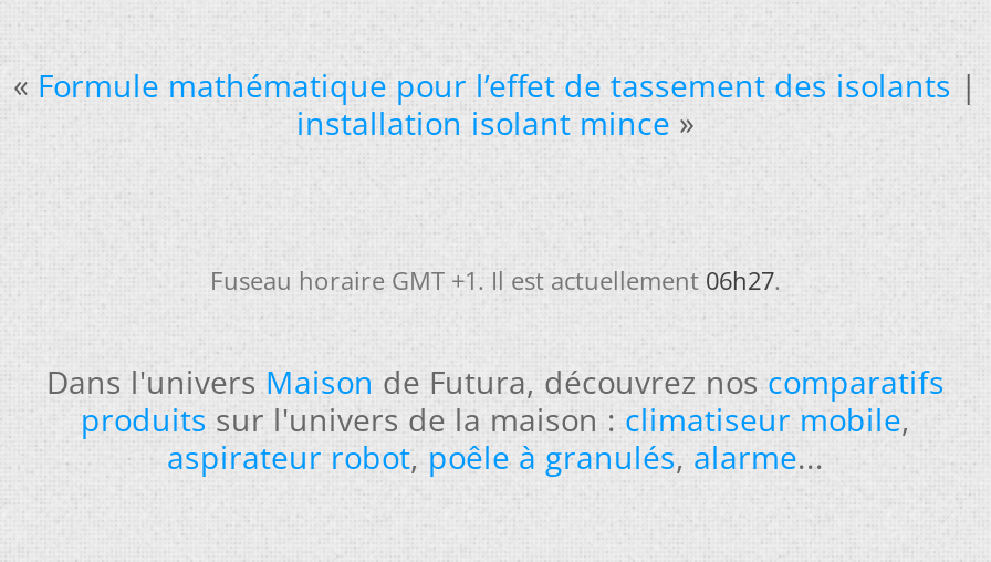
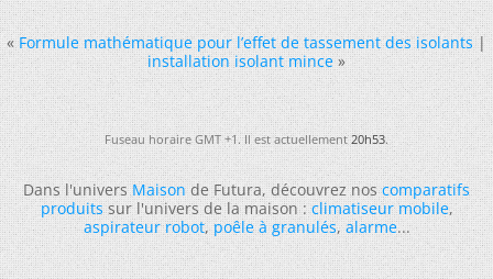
- Fuseau horaire GMT +1. Il est actuellement 06h27.
+ Fuseau horaire GMT +1. Il est actuellement 20h53.
